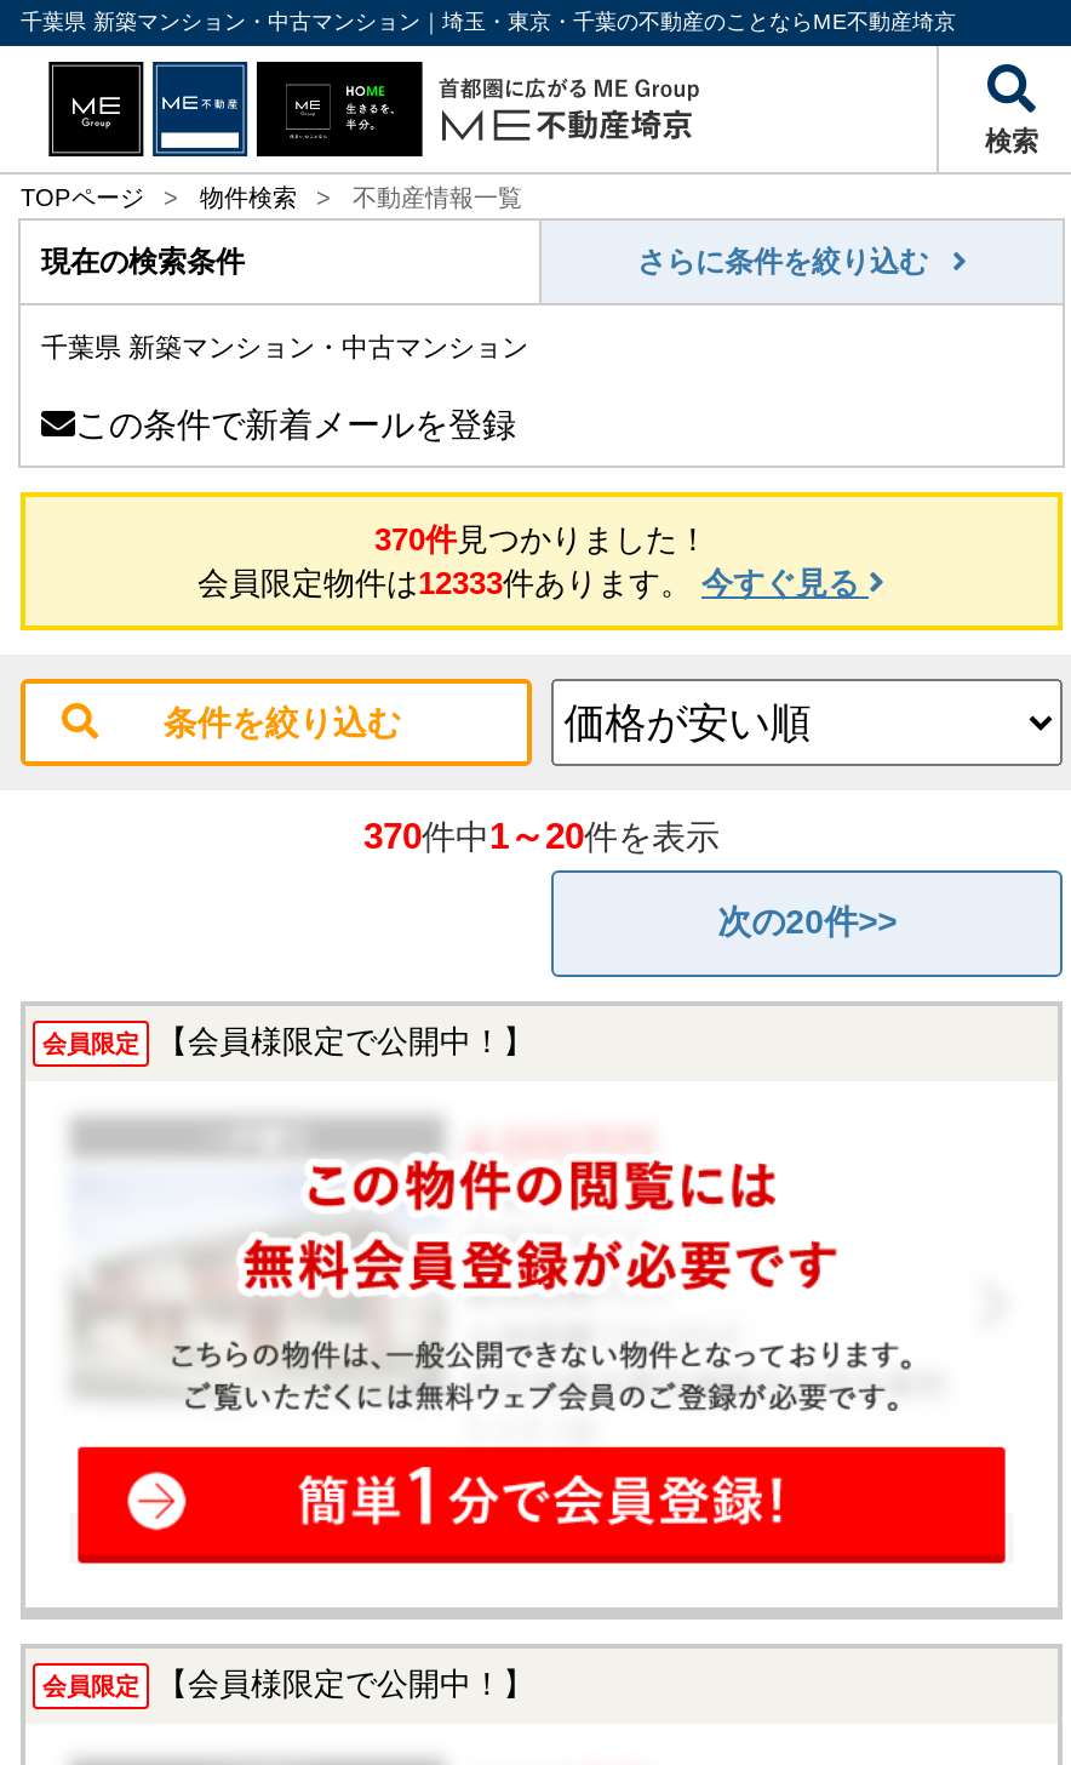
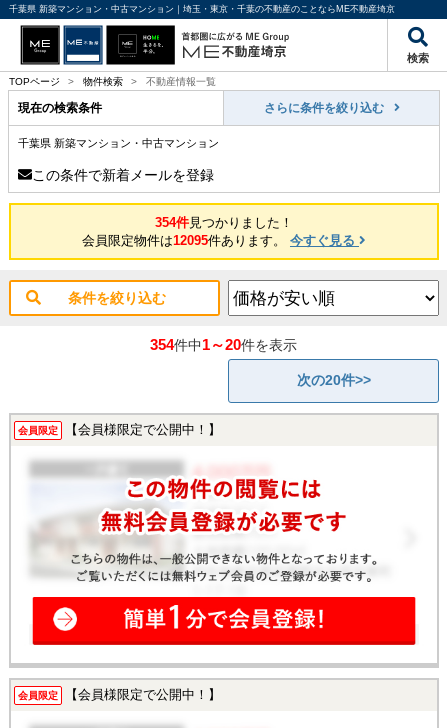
- 370件見つかりました！
+ 354件見つかりました！

- 会員限定物件は12333件あります。今すぐ見る
+ 会員限定物件は12095件あります。今すぐ見る

- 370件中1～20件を表示
+ 354件中1～20件を表示
